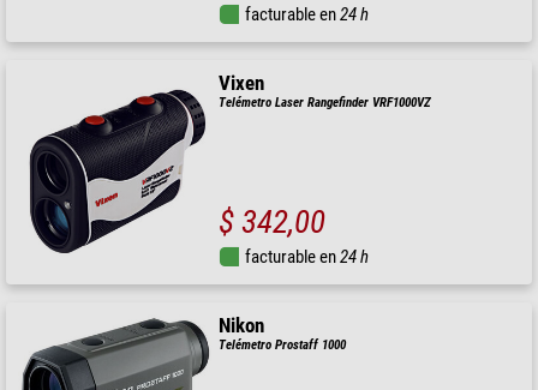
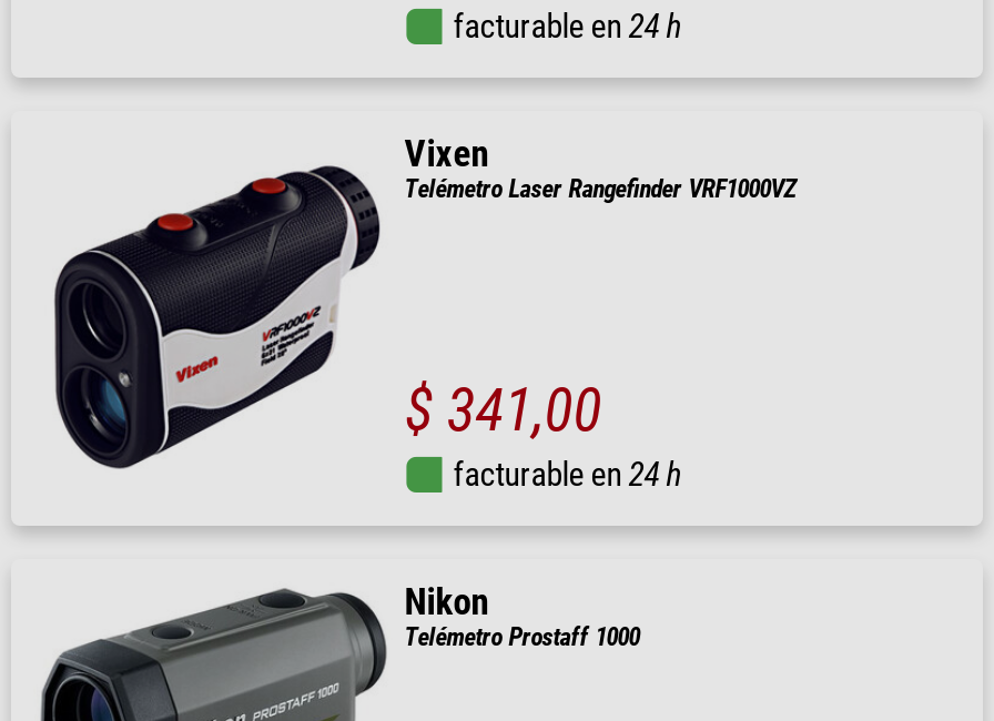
- $ 342,00
+ $ 341,00
